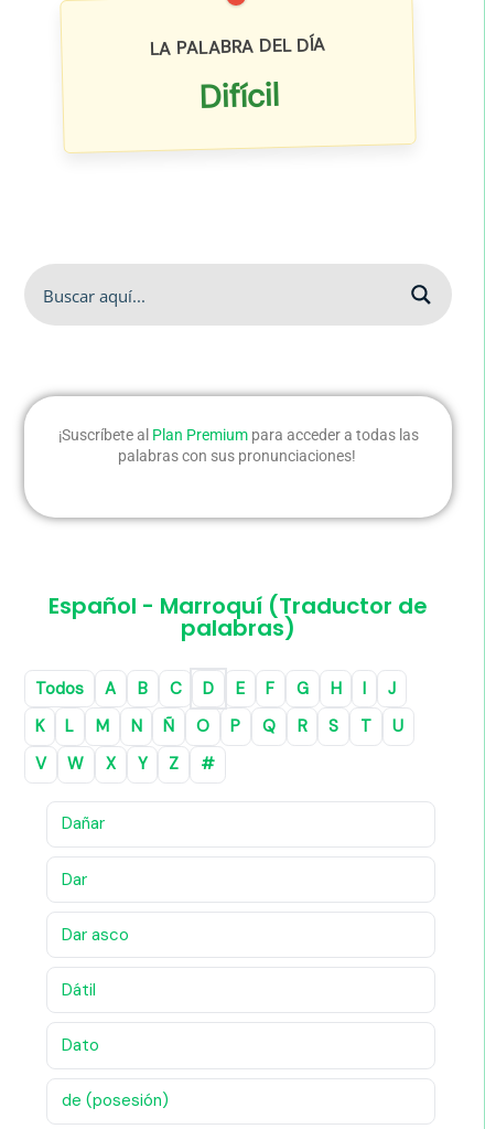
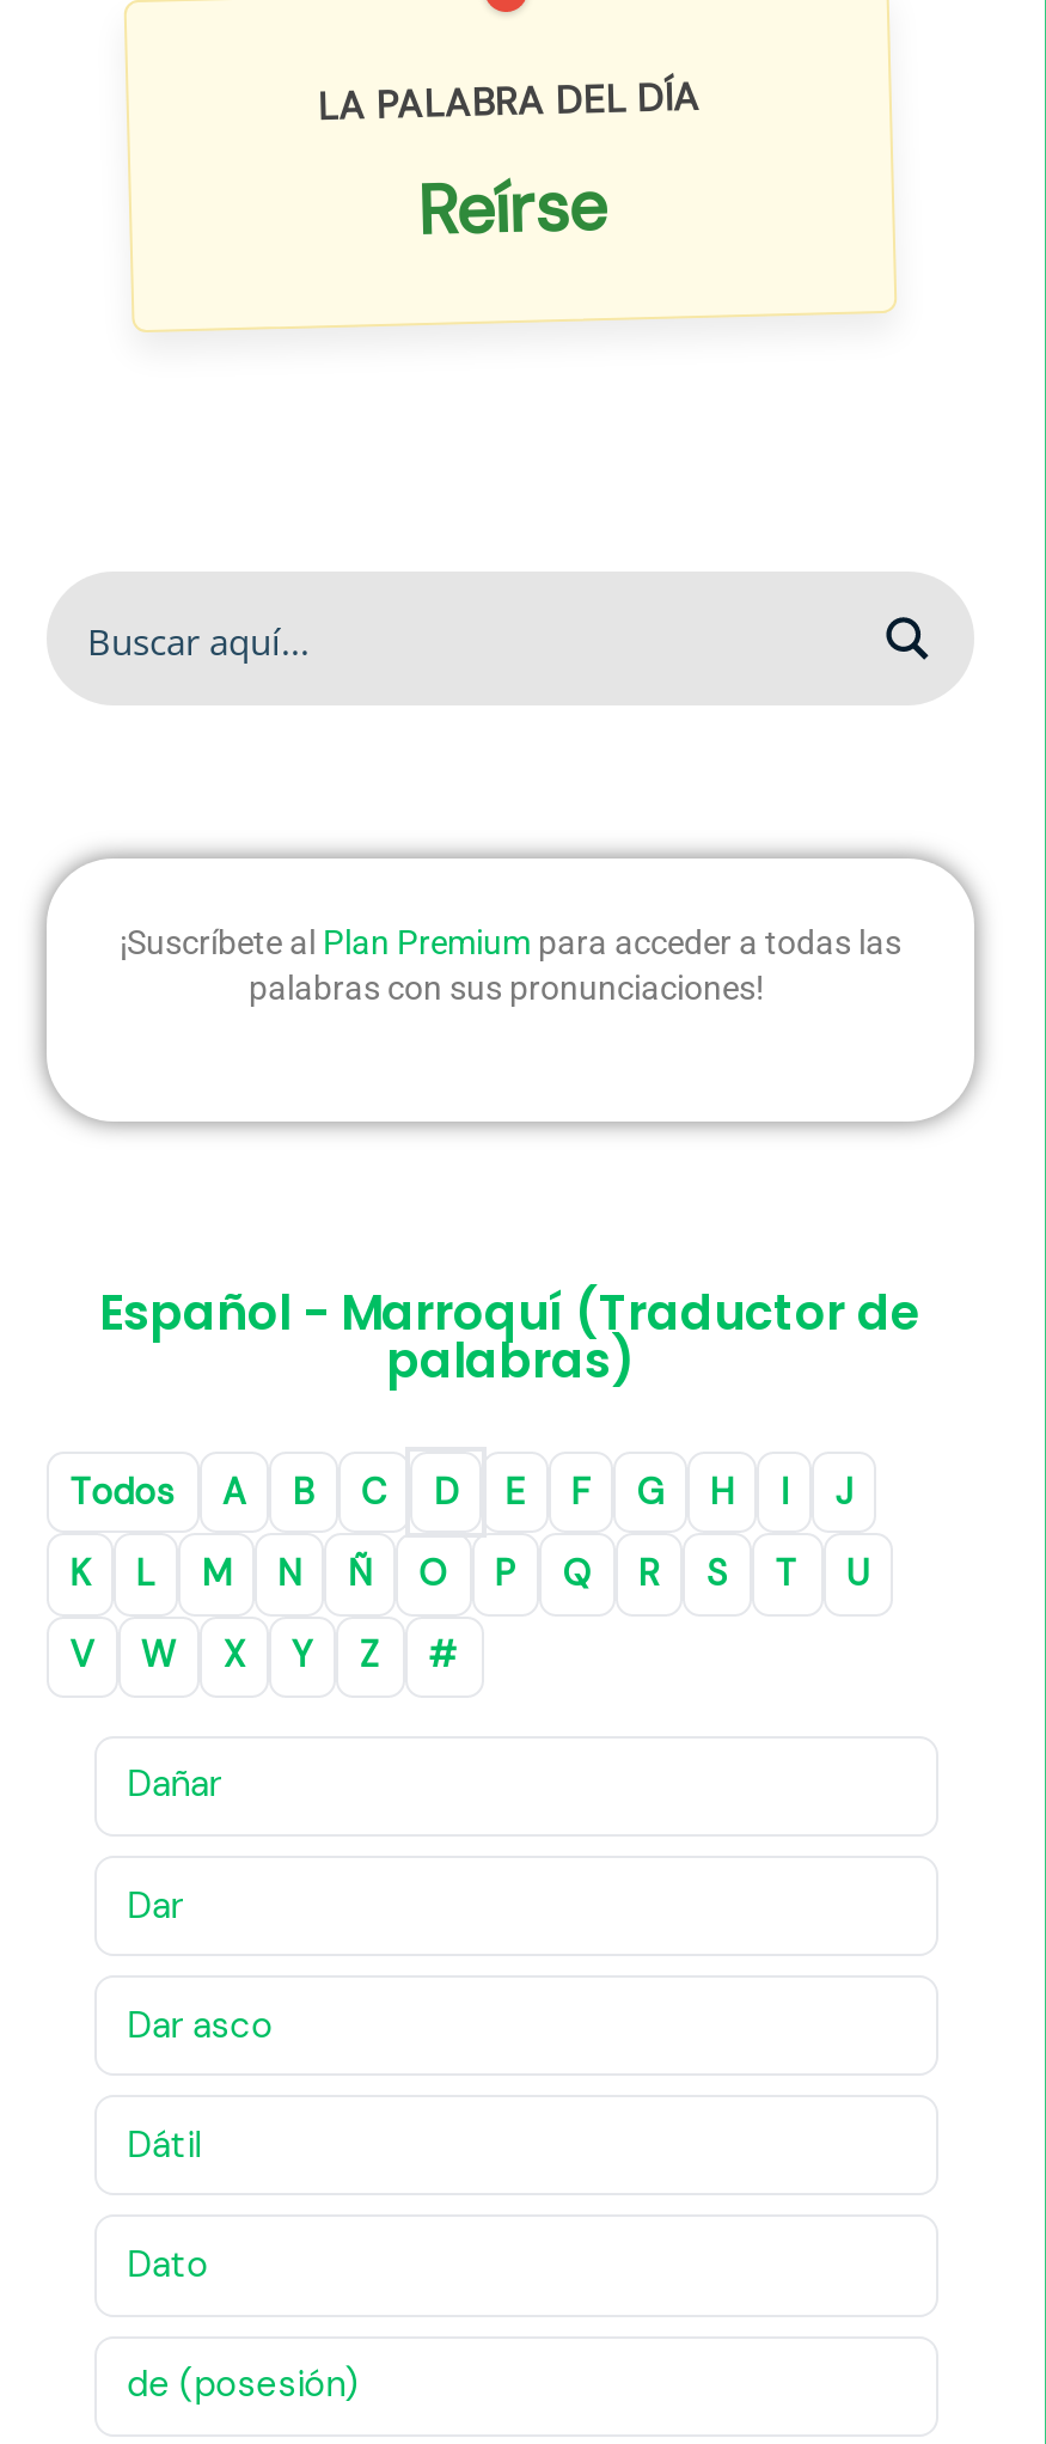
- Difícil
+ Reírse
